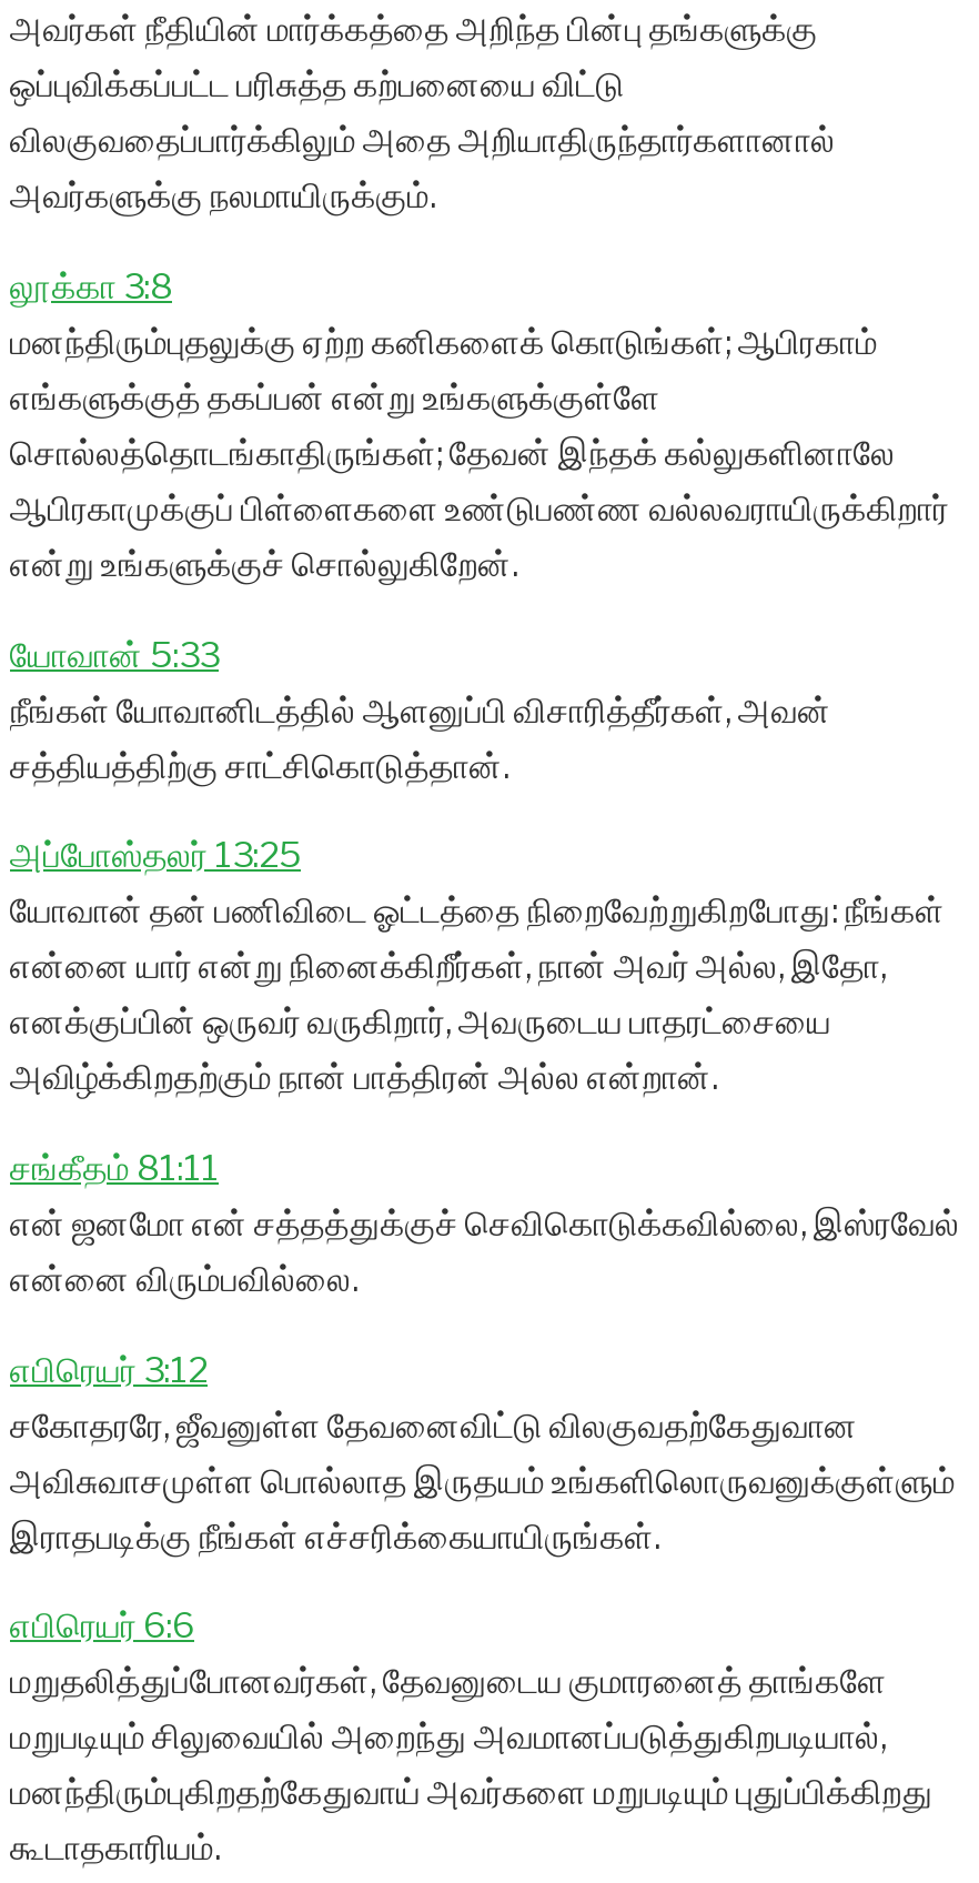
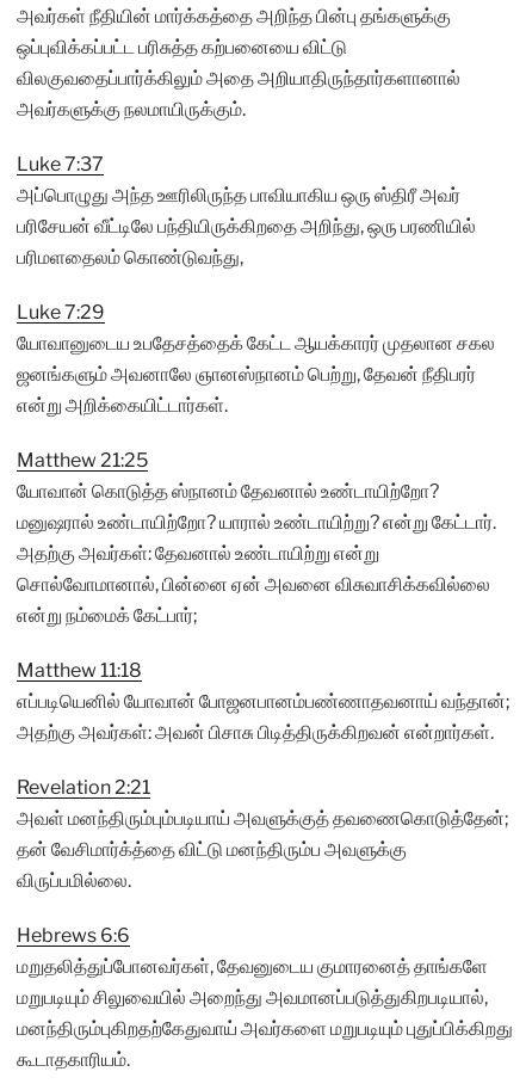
- லூக்கா 3:8
- மனந்திரும்புதலுக்கு ஏற்ற கனிகளைக் கொடுங்கள்; ஆபிரகாம்
- எங்களுக்குத் தகப்பன் என்று உங்களுக்குள்ளே
- சொல்லத்தொடங்காதிருங்கள்; தேவன் இந்தக் கல்லுகளினாலே
- ஆபிரகாமுக்குப் பிள்ளைகளை உண்டுபண்ண வல்லவராயிருக்கிறார்
- என்று உங்களுக்குச் சொல்லுகிறேன்.
+ Luke 7:37
+ அப்பொழுது அந்த ஊரிலிருந்த பாவியாகிய ஒரு ஸ்திரீ அவர்
+ பரிசேயன் வீட்டிலே பந்தியிருக்கிறதை அறிந்து, ஒரு பரணியில்
+ பரிமளதைலம் கொண்டுவந்து,

- யோவான் 5:33
- நீங்கள் யோவானிடத்தில் ஆளனுப்பி விசாரித்தீர்கள், அவன்
- சத்தியத்திற்கு சாட்சிகொடுத்தான்.
+ Luke 7:29
+ யோவானுடைய உபதேசத்தைக் கேட்ட ஆயக்காரர் முதலான சகல
+ ஜனங்களும் அவனாலே ஞானஸ்நானம் பெற்று, தேவன் நீதிபரர்
+ என்று அறிக்கையிட்டார்கள்.

- அப்போஸ்தலர் 13:25
- யோவான் தன் பணிவிடை ஓட்டத்தை நிறைவேற்றுகிறபோது: நீங்கள்
- என்னை யார் என்று நினைக்கிறீர்கள், நான் அவர் அல்ல, இதோ,
- எனக்குப்பின் ஒருவர் வருகிறார், அவருடைய பாதரட்சையை
- அவிழ்க்கிறதற்கும் நான் பாத்திரன் அல்ல என்றான்.
+ Matthew 21:25
+ யோவான் கொடுத்த ஸ்நானம் தேவனால் உண்டாயிற்றோ?
+ மனுஷரால் உண்டாயிற்றோ? யாரால் உண்டாயிற்று? என்று கேட்டார்.
+ அதற்கு அவர்கள்: தேவனால் உண்டாயிற்று என்று
+ சொல்வோமானால், பின்னை ஏன் அவனை விசுவாசிக்கவில்லை
+ என்று நம்மைக் கேட்பார்;

- சங்கீதம் 81:11
- என் ஜனமோ என் சத்தத்துக்குச் செவிகொடுக்கவில்லை, இஸ்ரவேல்
- என்னை விரும்பவில்லை.
+ Matthew 11:18
+ எப்படியெனில் யோவான் போஜனபானம்பண்ணாதவனாய் வந்தான்;
+ அதற்கு அவர்கள்: அவன் பிசாசு பிடித்திருக்கிறவன் என்றார்கள்.

- எபிரெயர் 3:12
- சகோதரரே, ஜீவனுள்ள தேவனைவிட்டு விலகுவதற்கேதுவான
- அவிசுவாசமுள்ள பொல்லாத இருதயம் உங்களிலொருவனுக்குள்ளும்
- இராதபடிக்கு நீங்கள் எச்சரிக்கையாயிருங்கள்.
+ Revelation 2:21
+ அவள் மனந்திரும்பும்படியாய் அவளுக்குத் தவணைகொடுத்தேன்;
+ தன் வேசிமார்க்த்தை விட்டு மனந்திரும்ப அவளுக்கு
+ விருப்பமில்லை.

- எபிரெயர் 6:6
+ Hebrews 6:6
